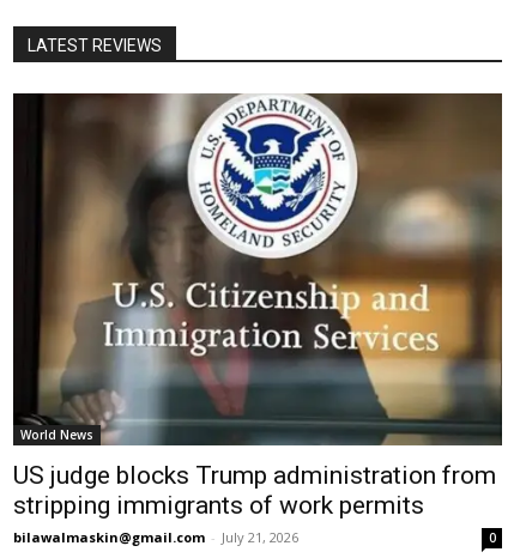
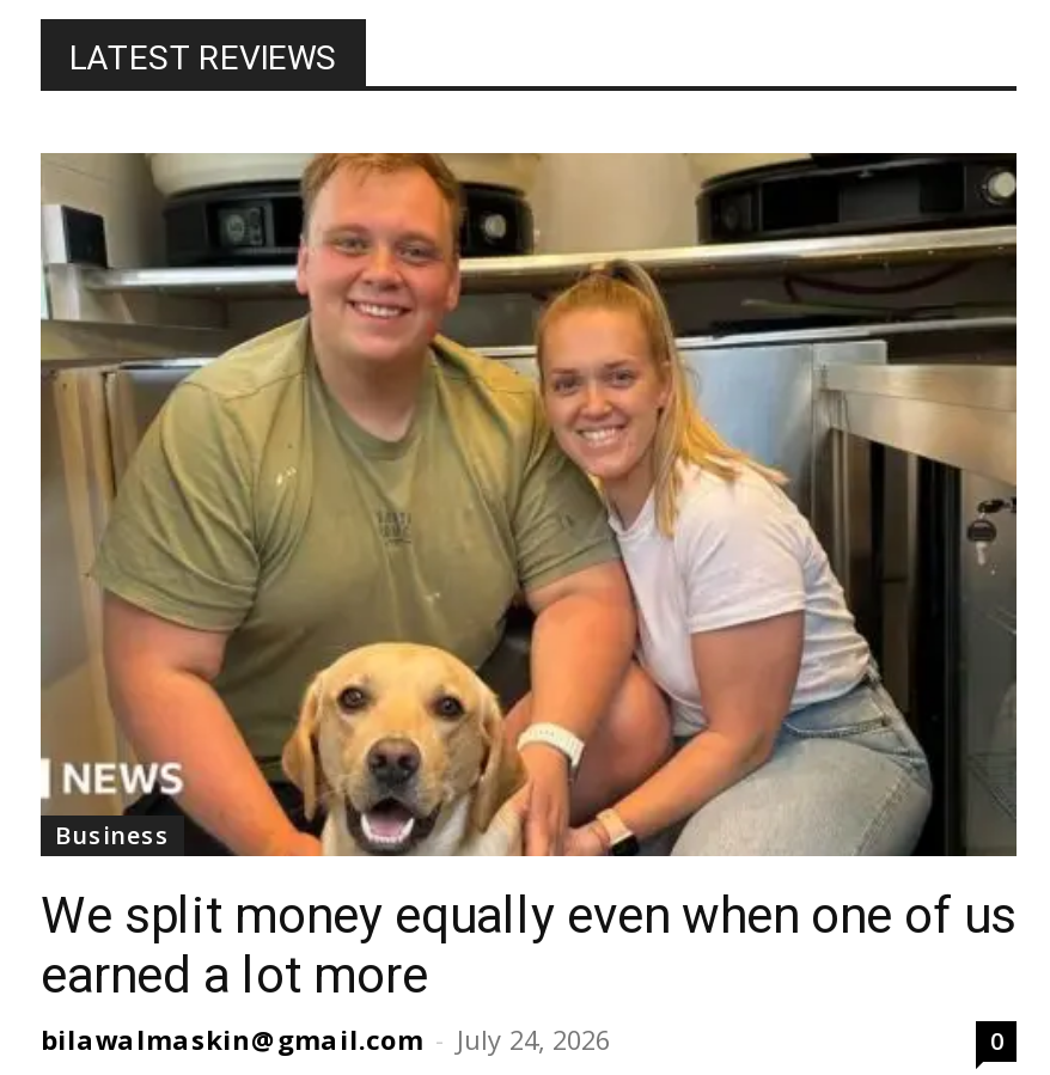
- [image]
- World News
+ [image]
+ Business

- US judge blocks Trump administration from
- stripping immigrants of work permits
- bilawalmaskin@gmail.com - July 21, 2026
+ We split money equally even when one of us
+ earned a lot more
+ bilawalmaskin@gmail.com - July 24, 2026
